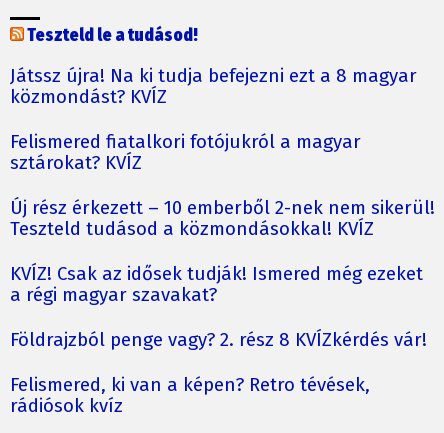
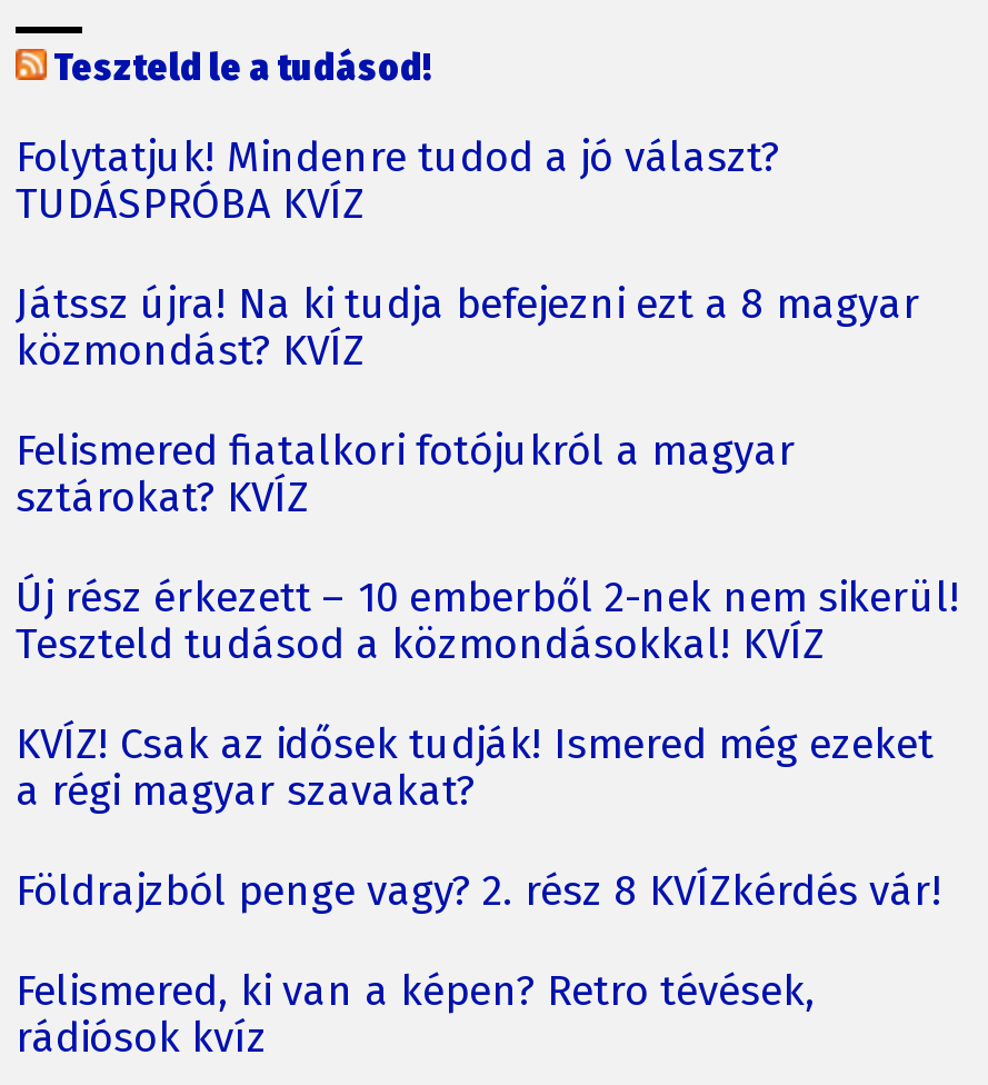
+ Folytatjuk! Mindenre tudod a jó választ?
+ TUDÁSPRÓBA KVÍZ
